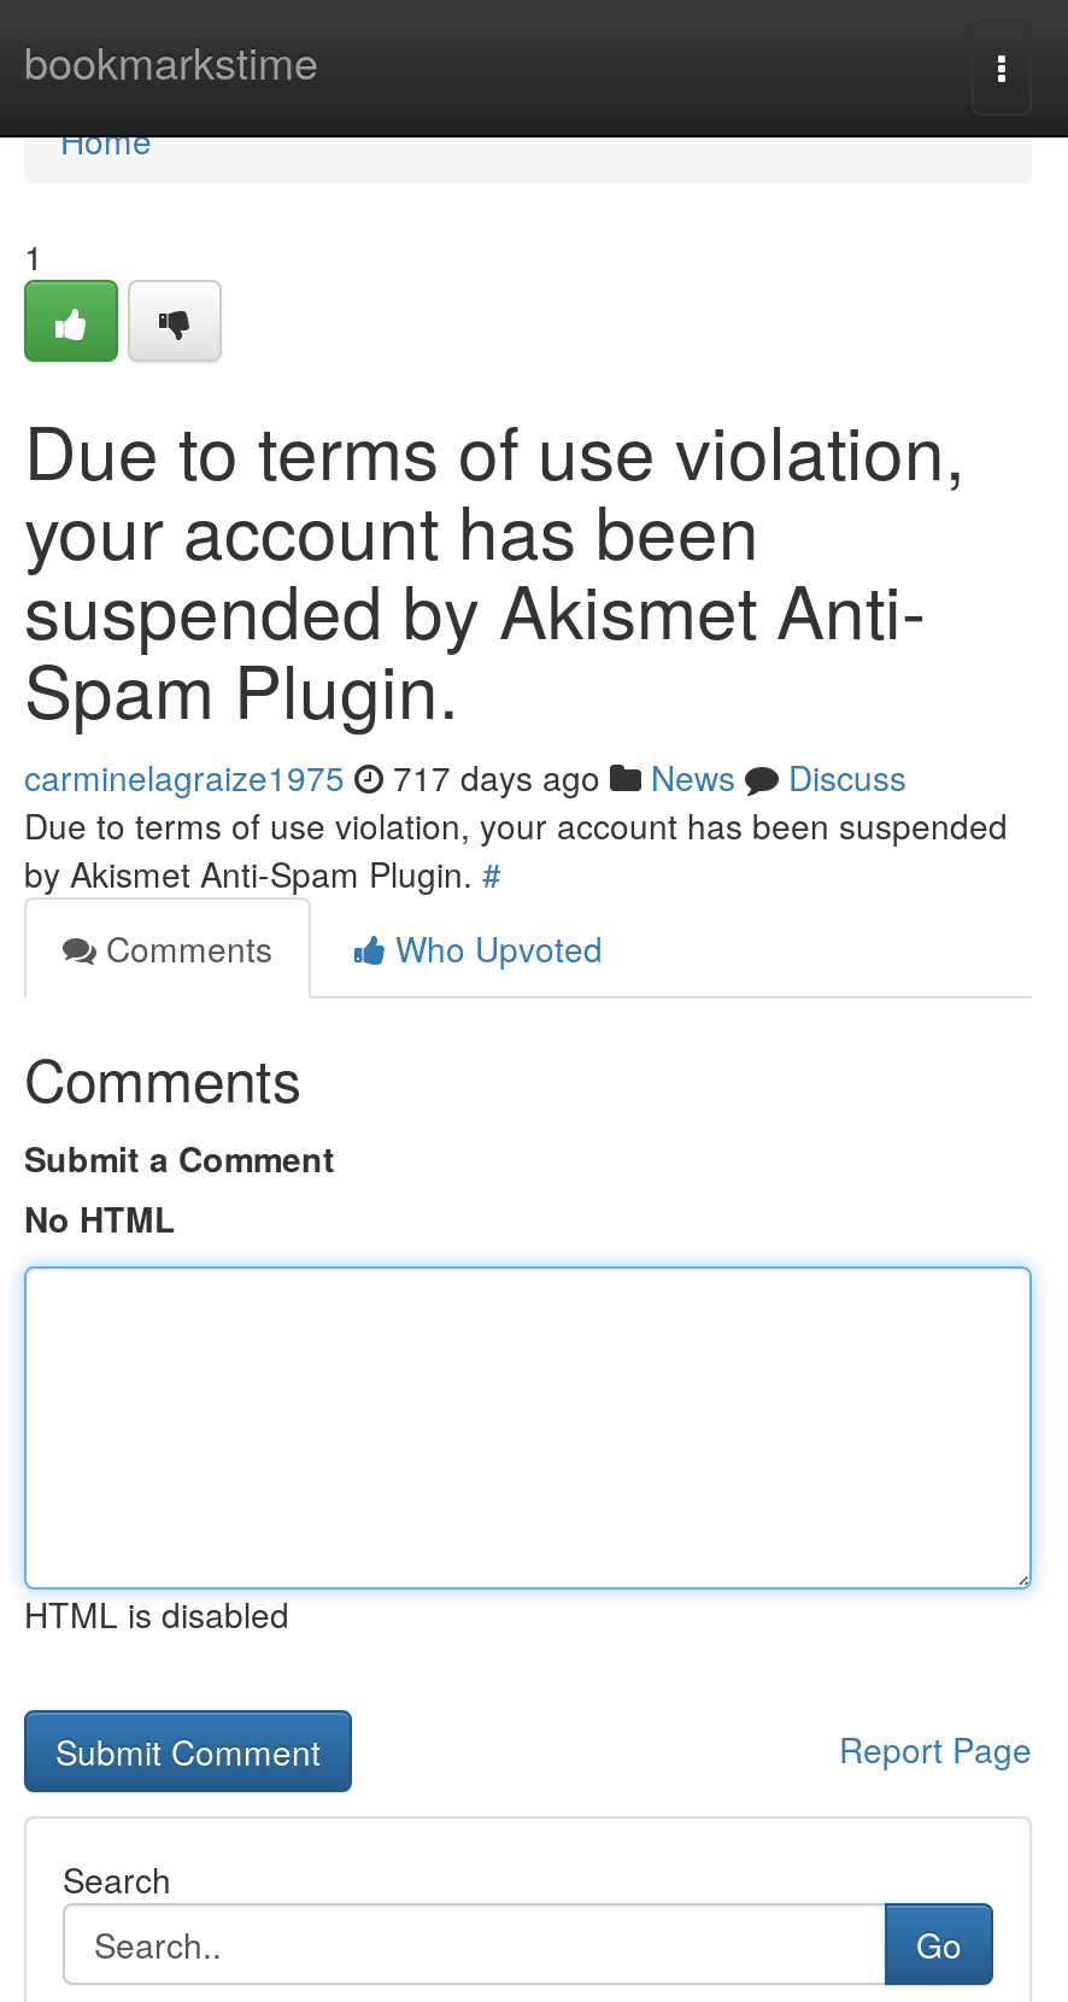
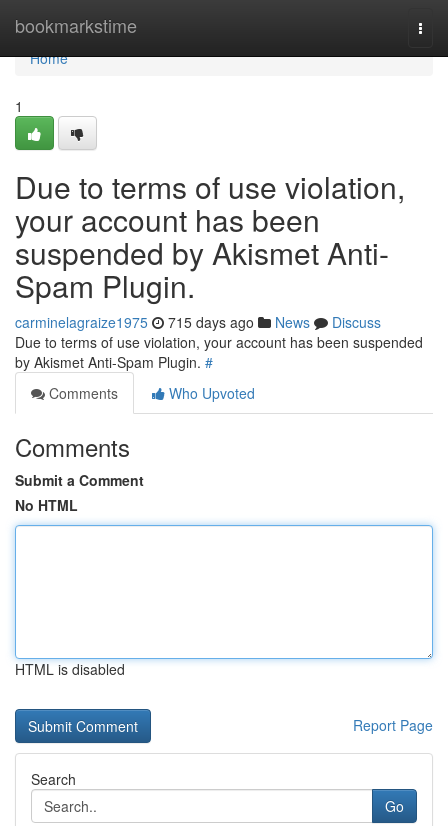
- carminelagraize1975 717 days ago News Discuss
+ carminelagraize1975 715 days ago News Discuss
